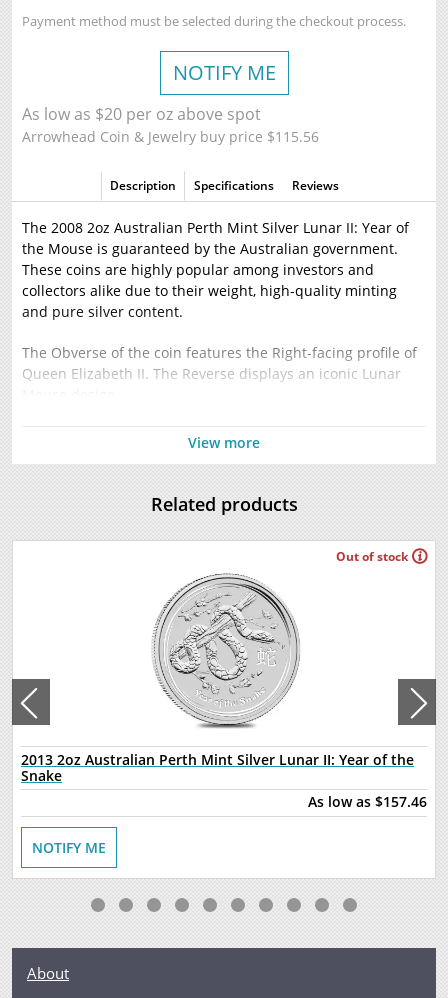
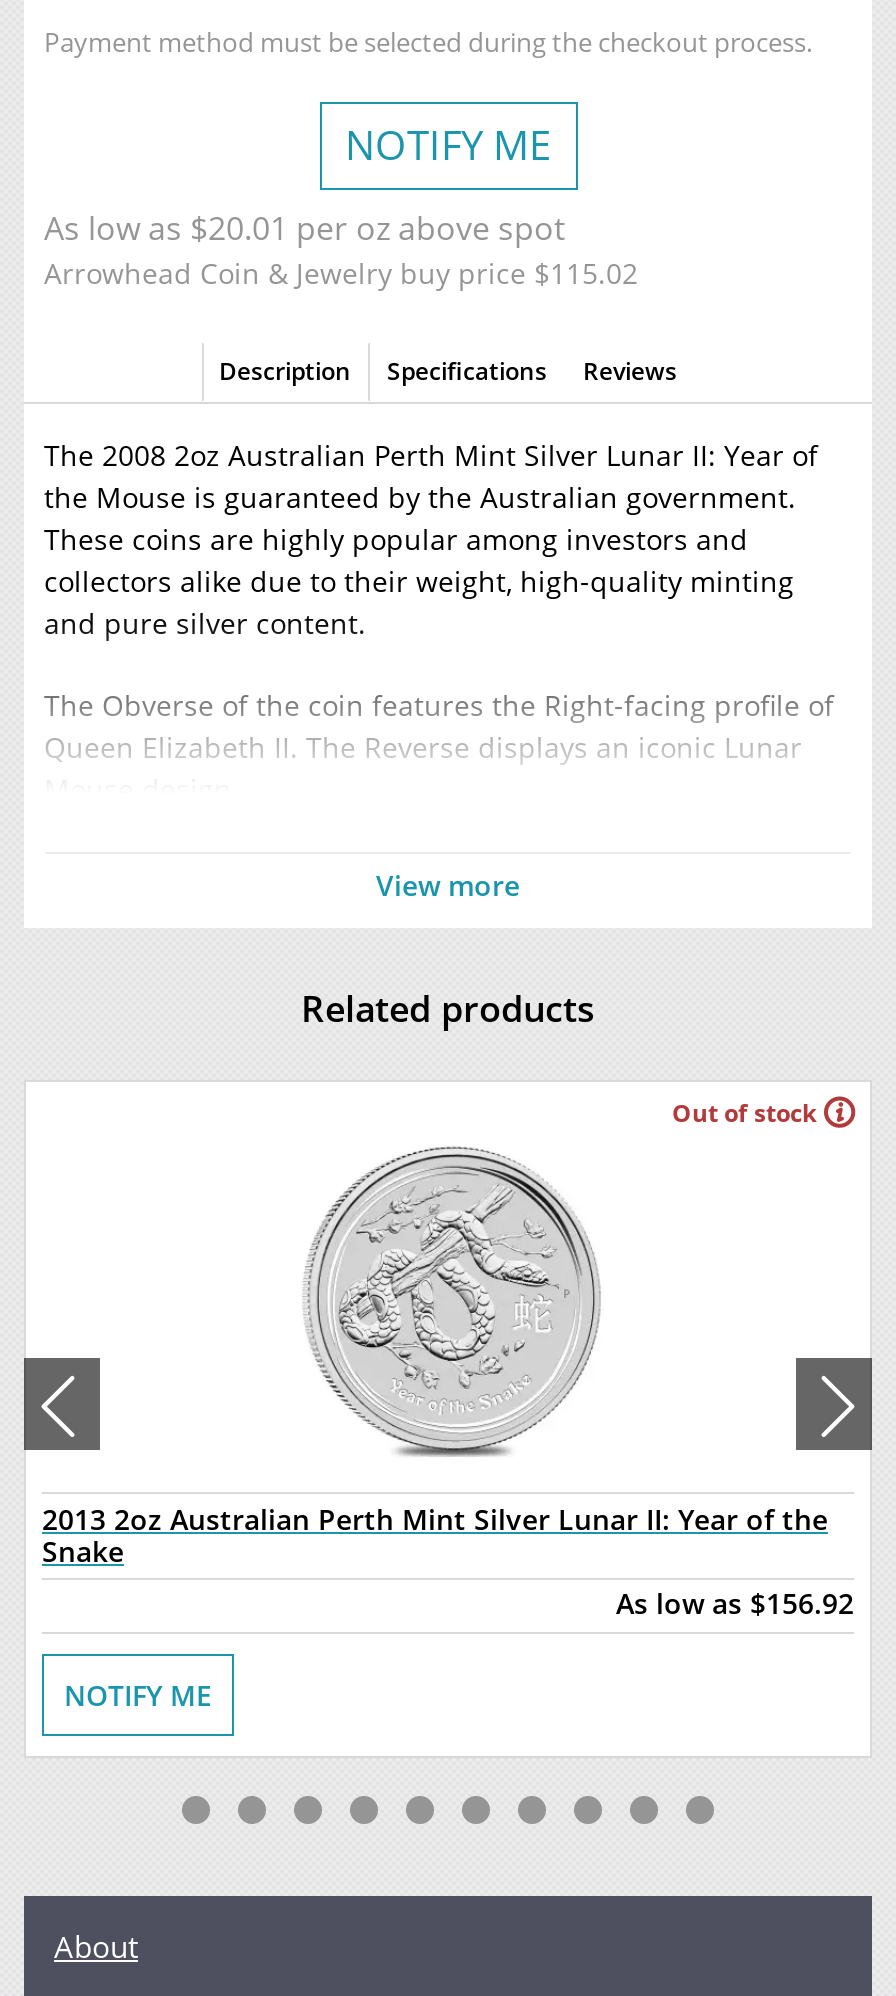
- As low as $20 per oz above spot
+ As low as $20.01 per oz above spot

- Arrowhead Coin & Jewelry buy price $115.56
+ Arrowhead Coin & Jewelry buy price $115.02

- As low as $157.46
+ As low as $156.92
